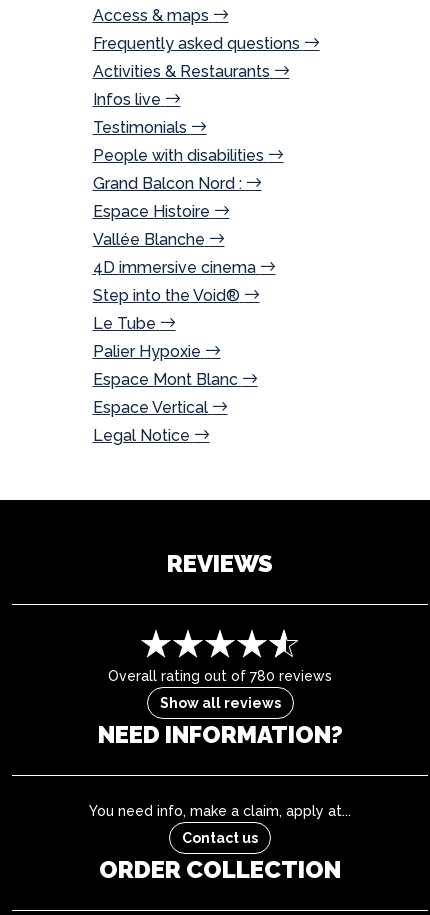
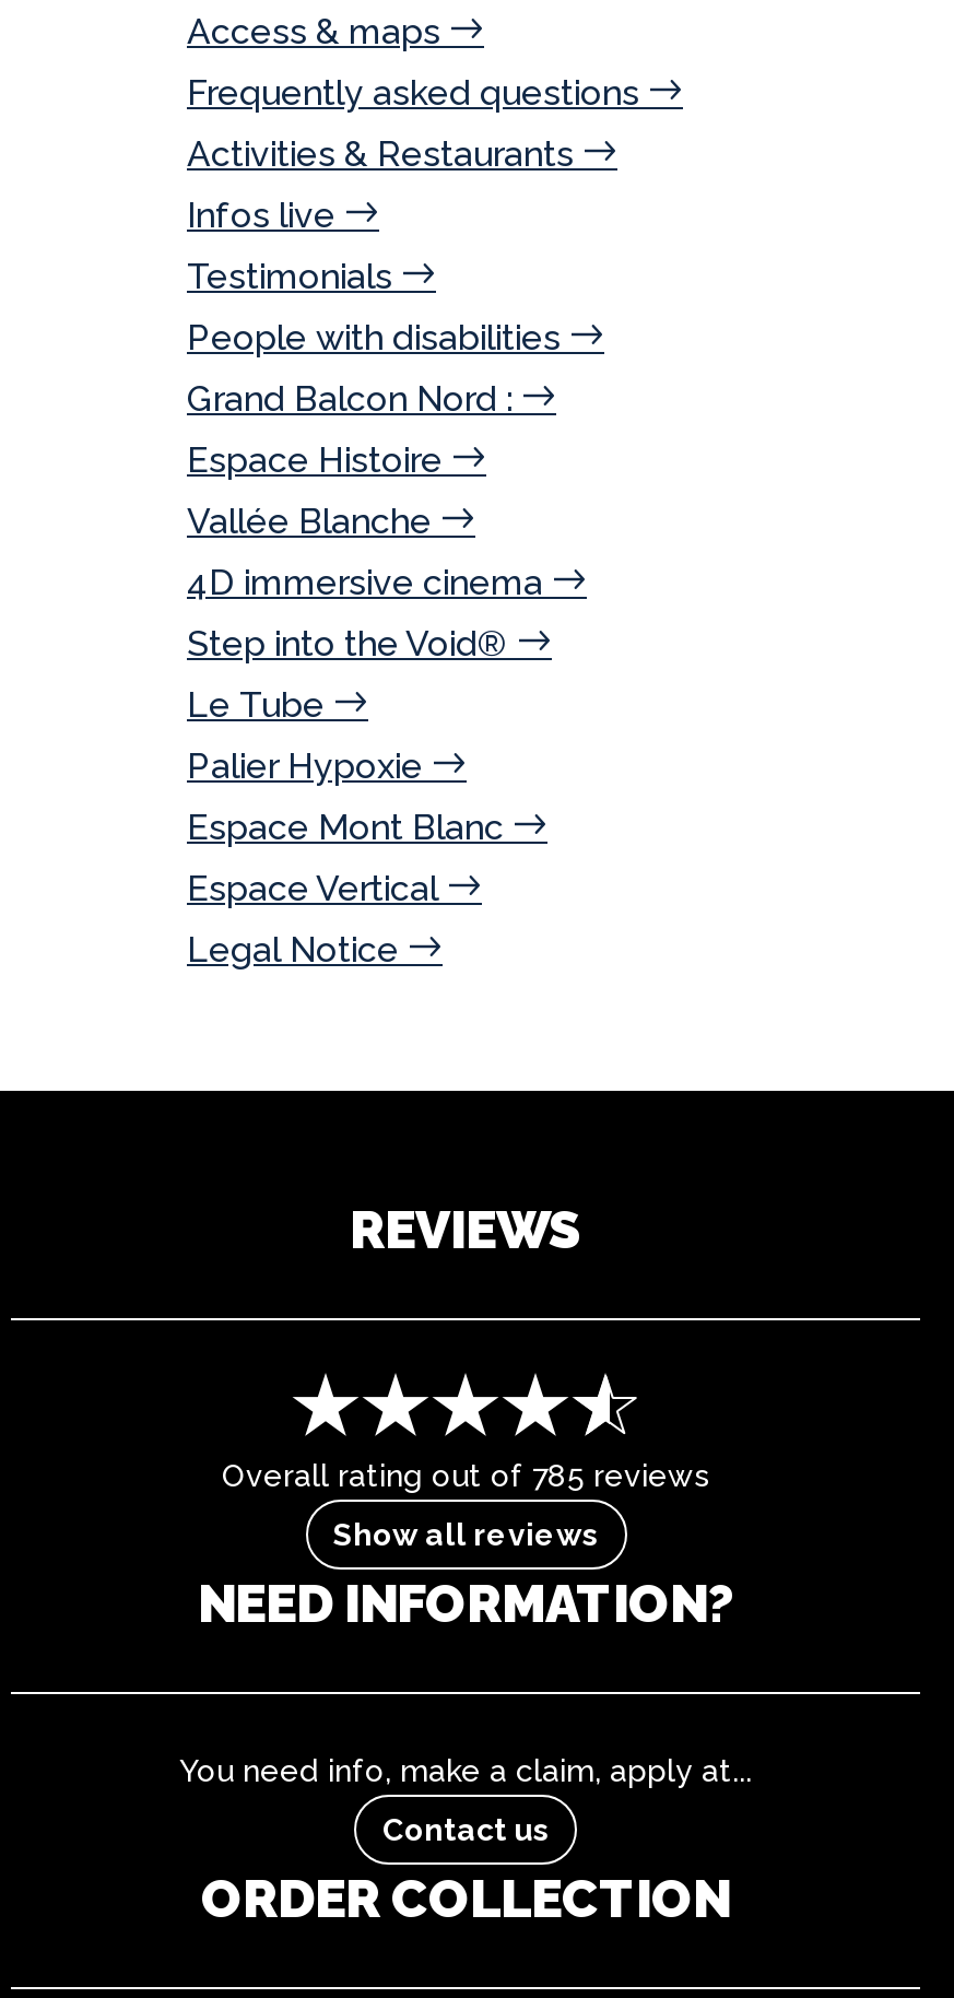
- Overall rating out of 780 reviews
+ Overall rating out of 785 reviews
